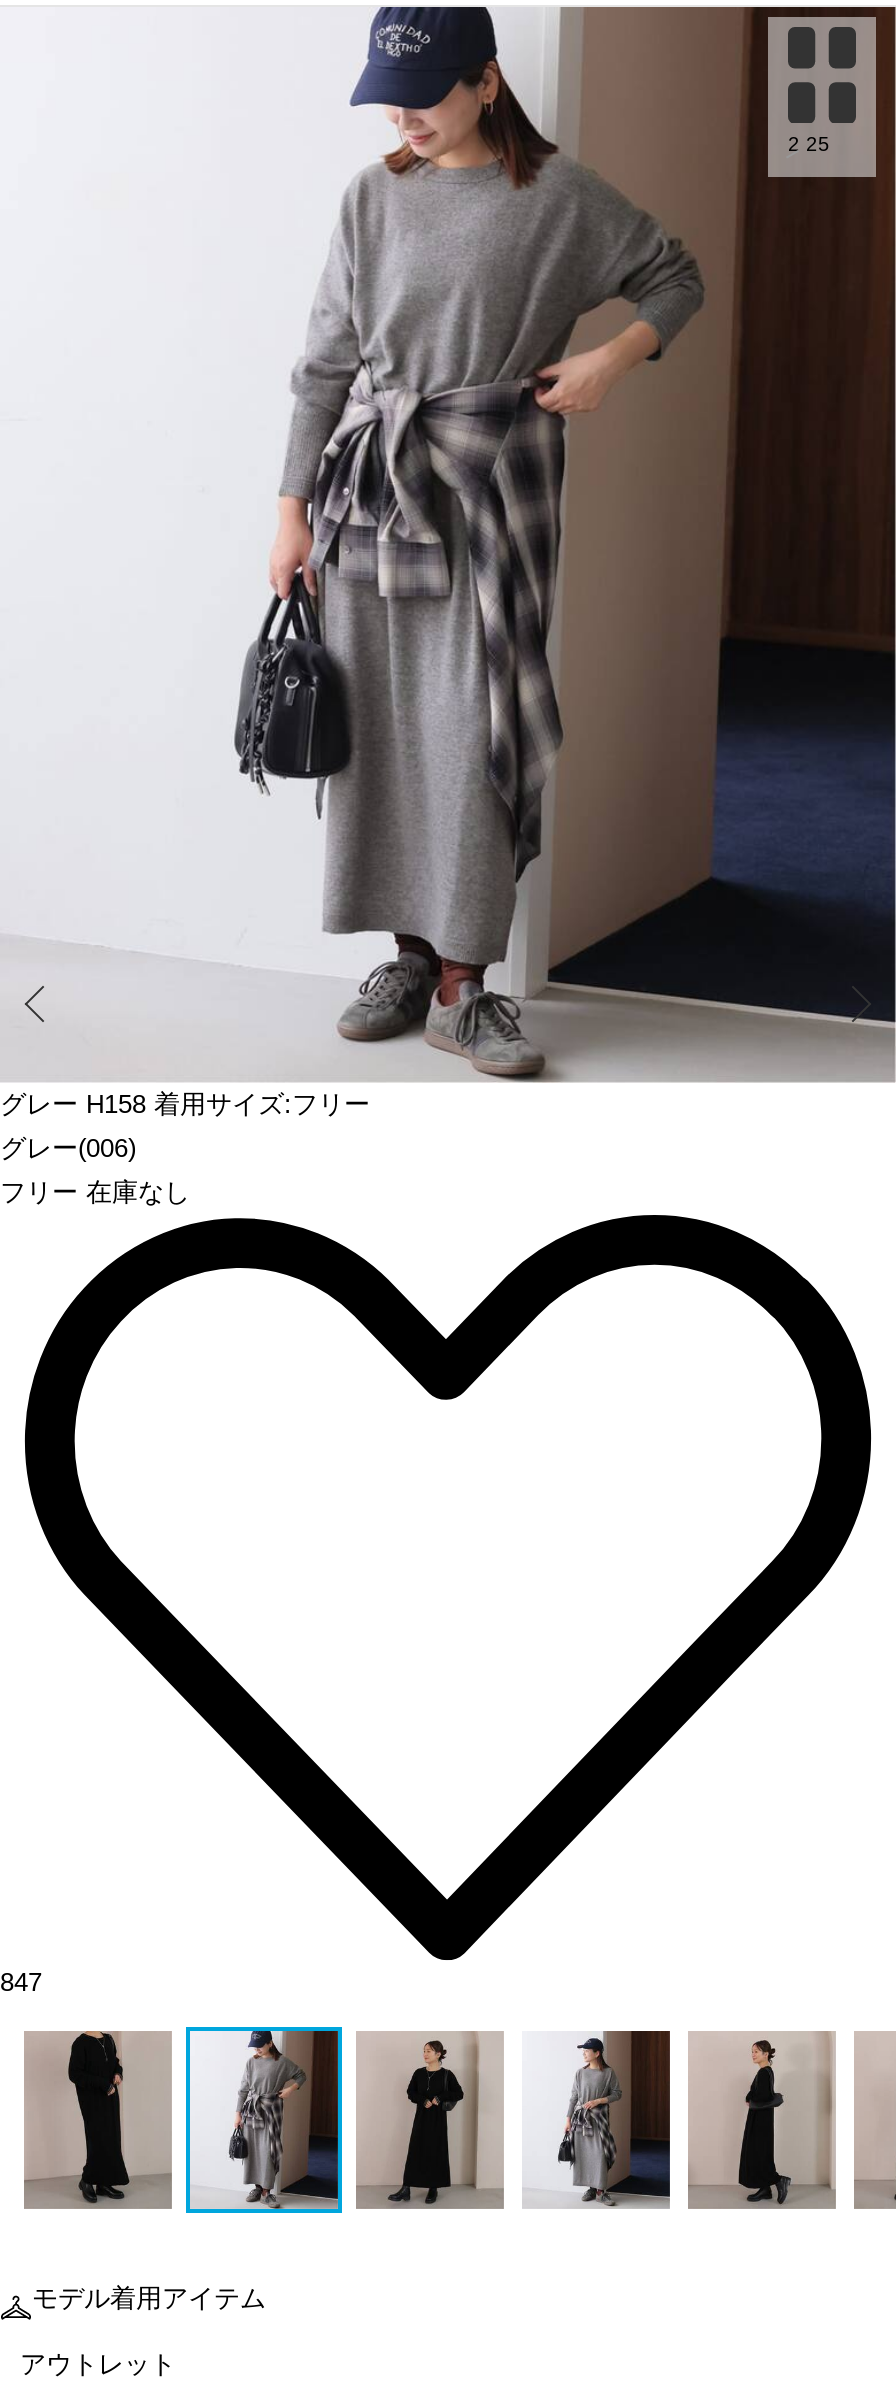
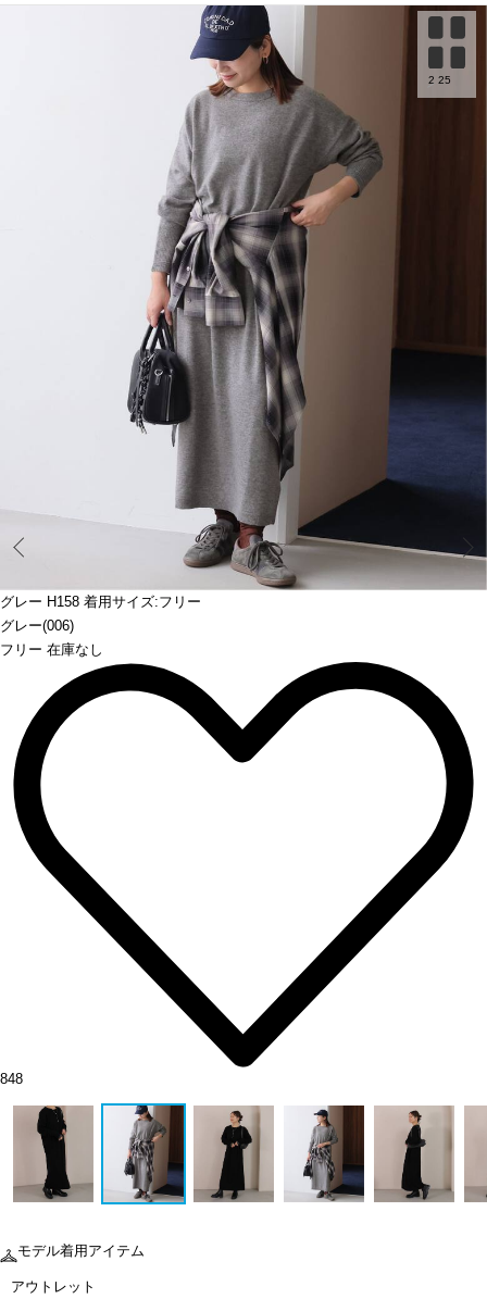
- 847
+ 848
